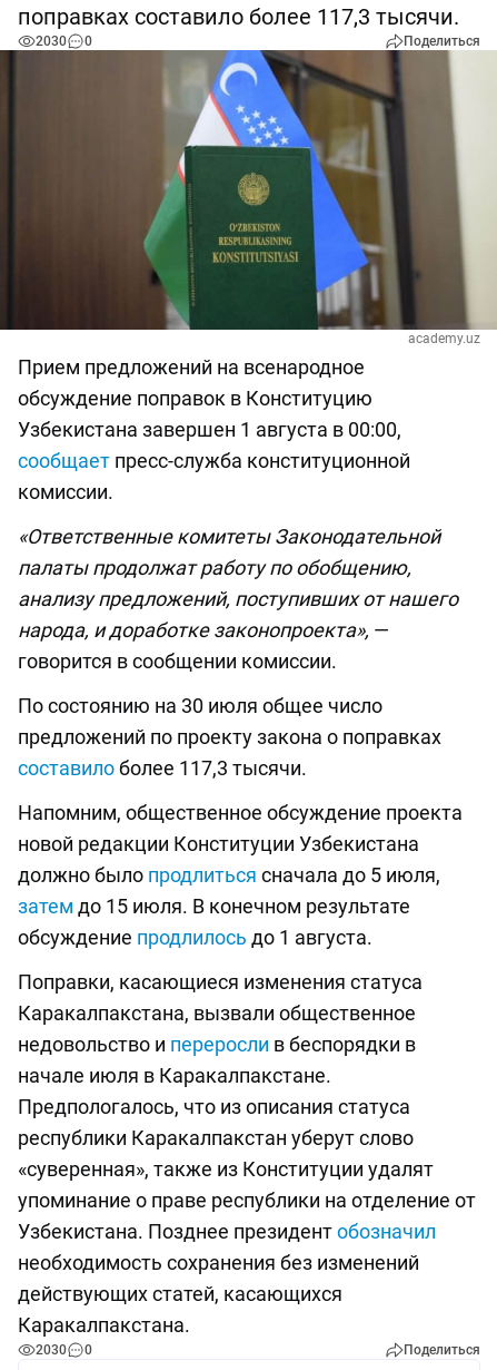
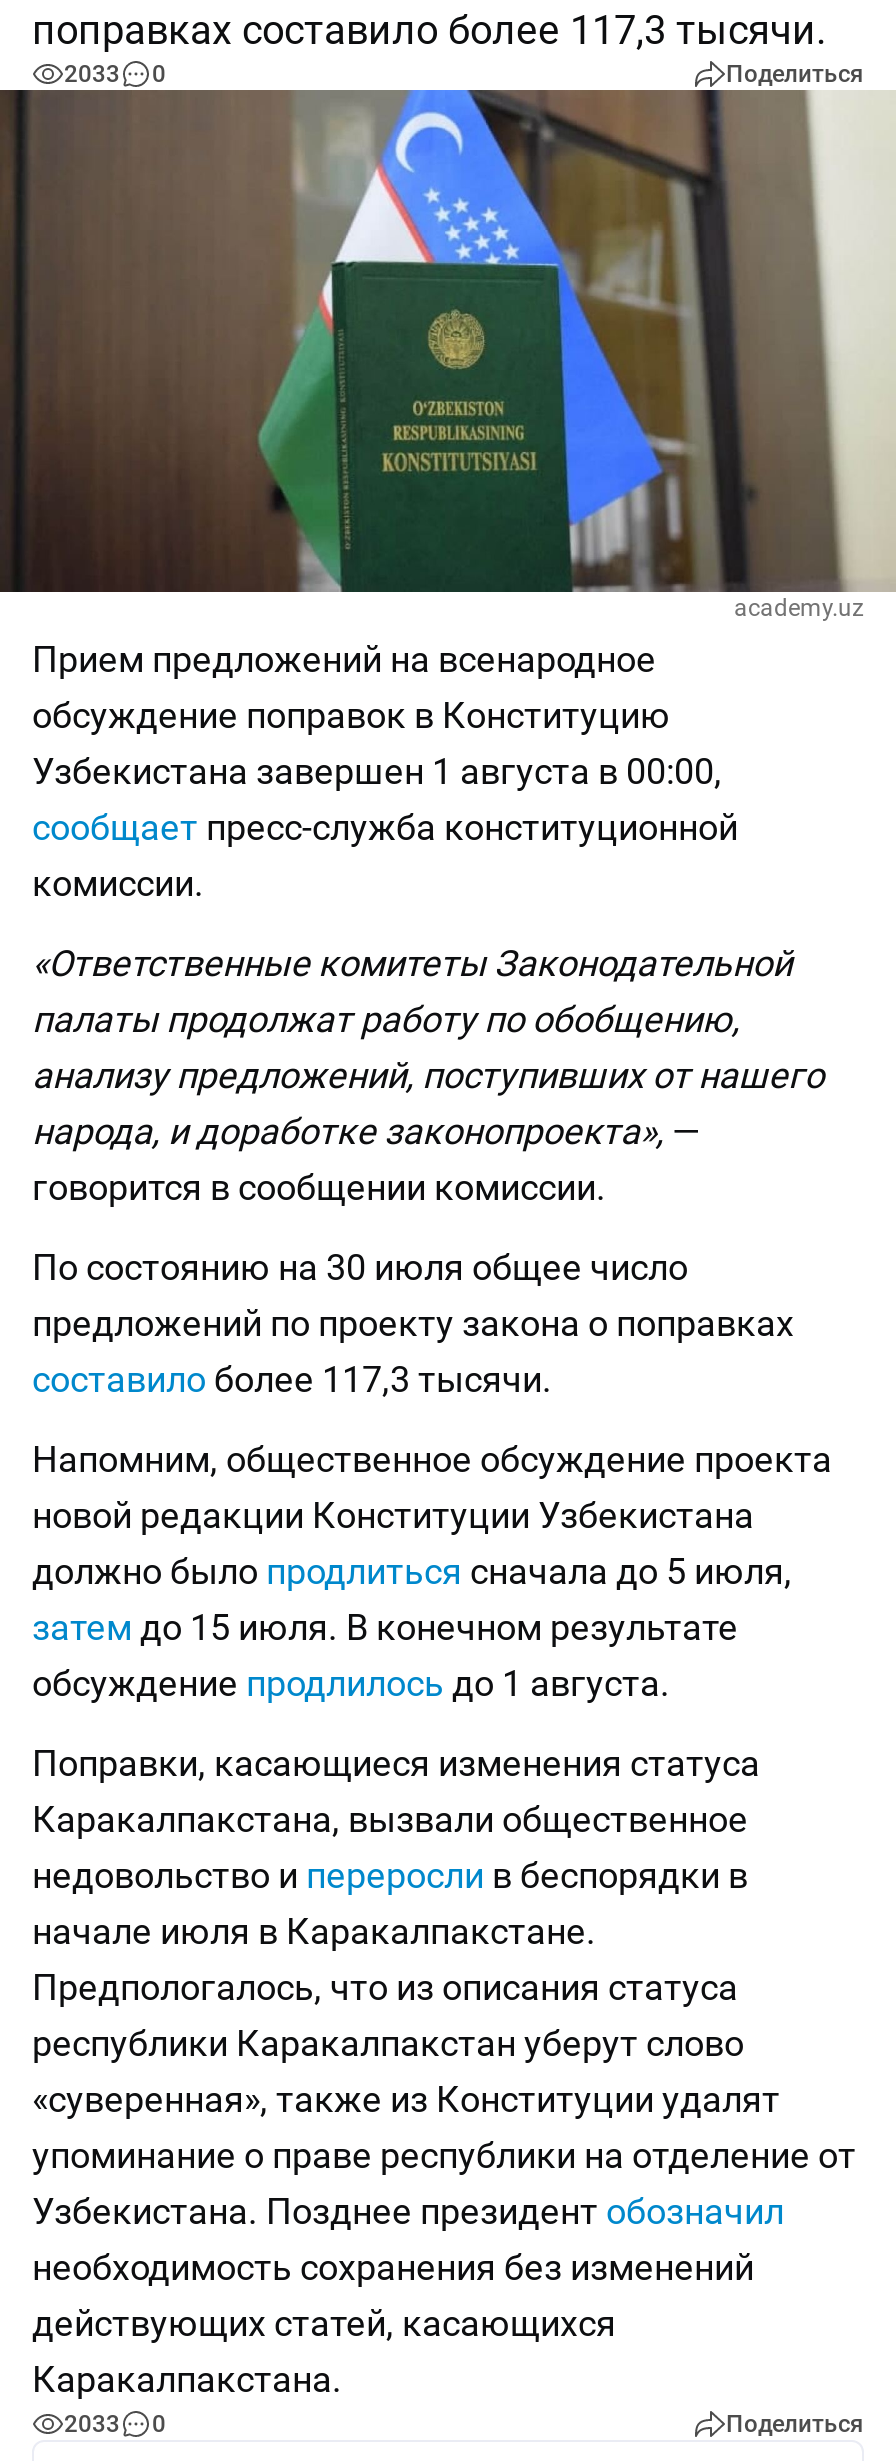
- 2030 0
+ 2033 0

- 2030 0
+ 2033 0
